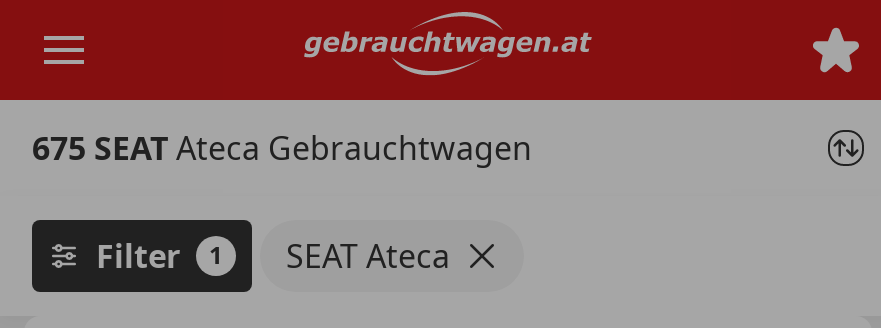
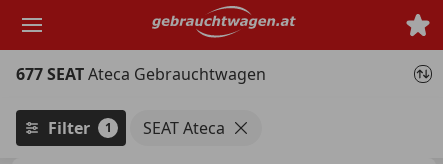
- 675 SEAT Ateca Gebrauchtwagen
+ 677 SEAT Ateca Gebrauchtwagen
